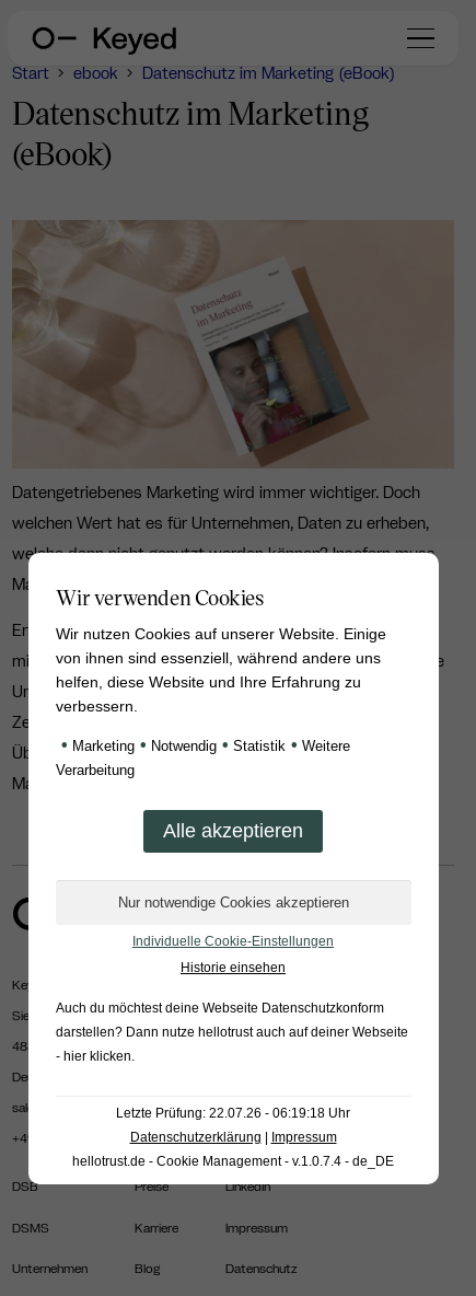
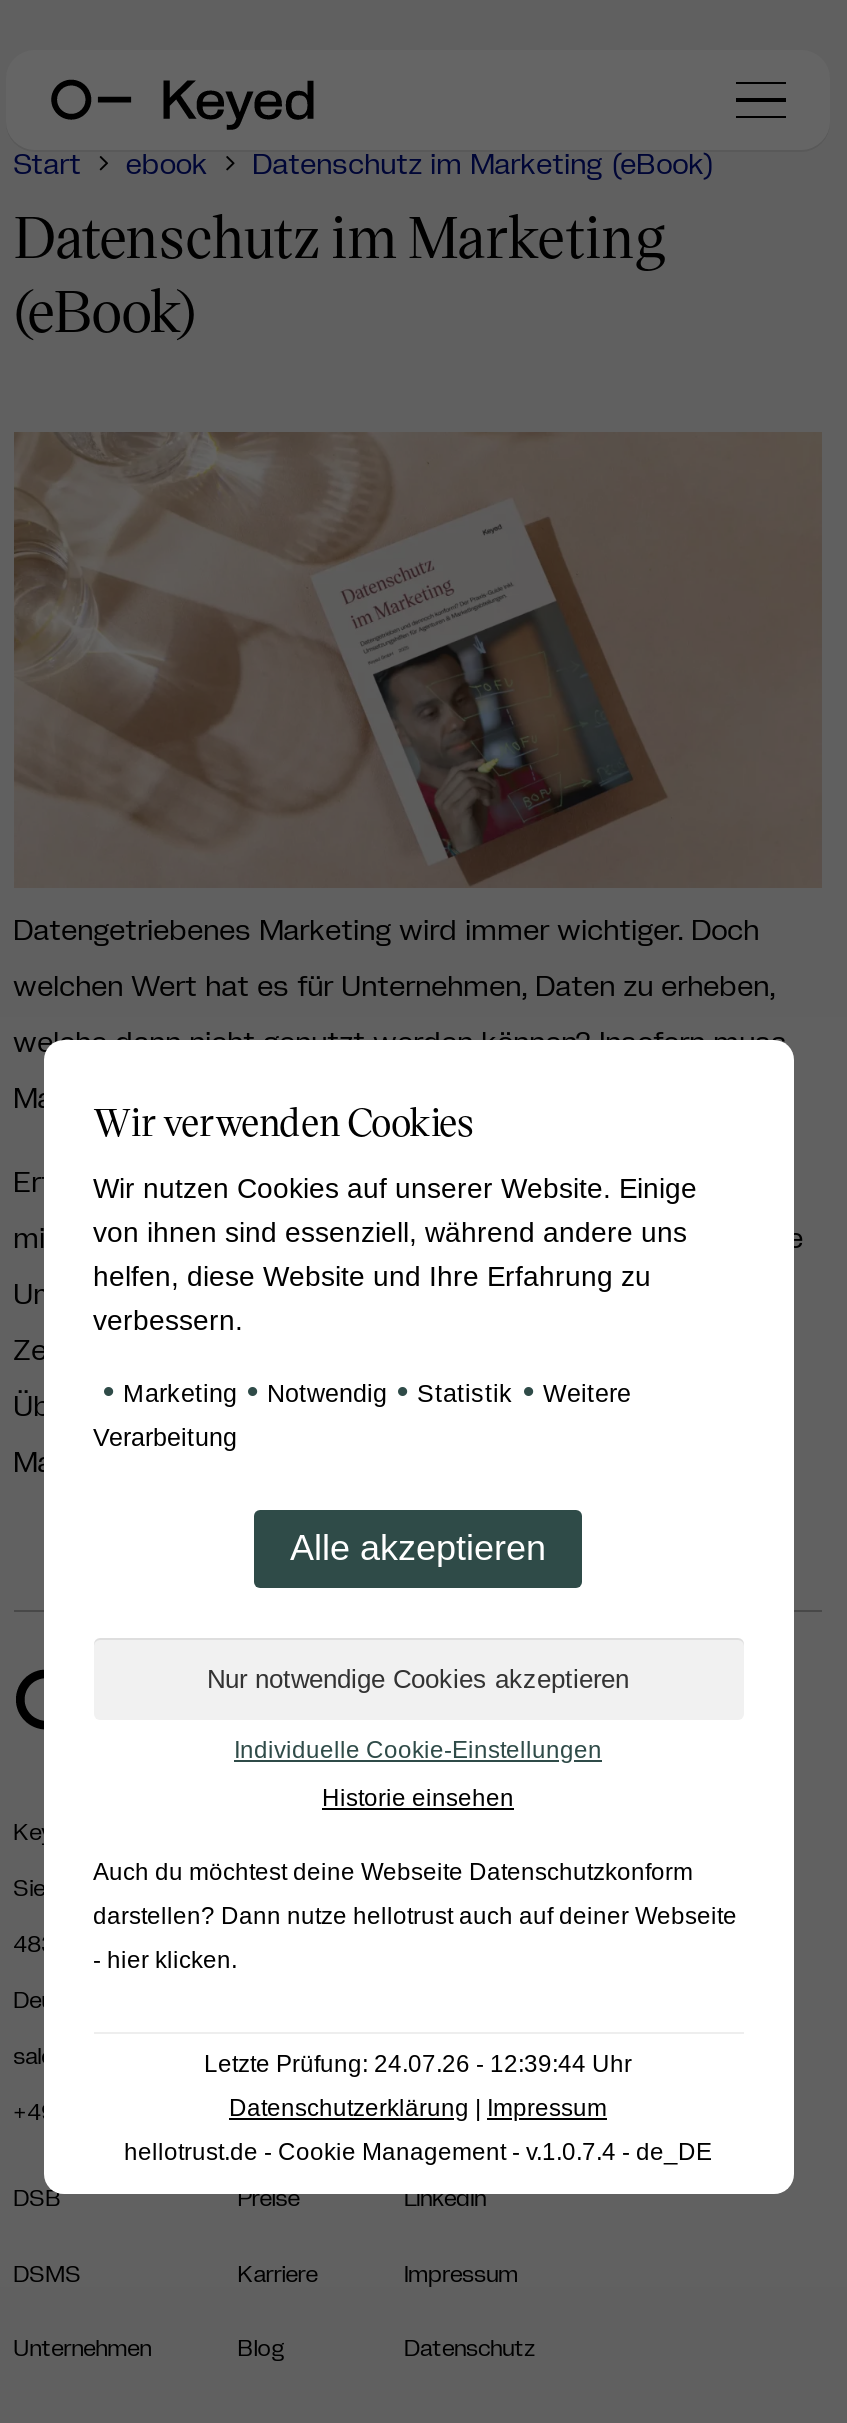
- Letzte Prüfung: 22.07.26 - 06:19:18 Uhr
+ Letzte Prüfung: 24.07.26 - 12:39:44 Uhr
